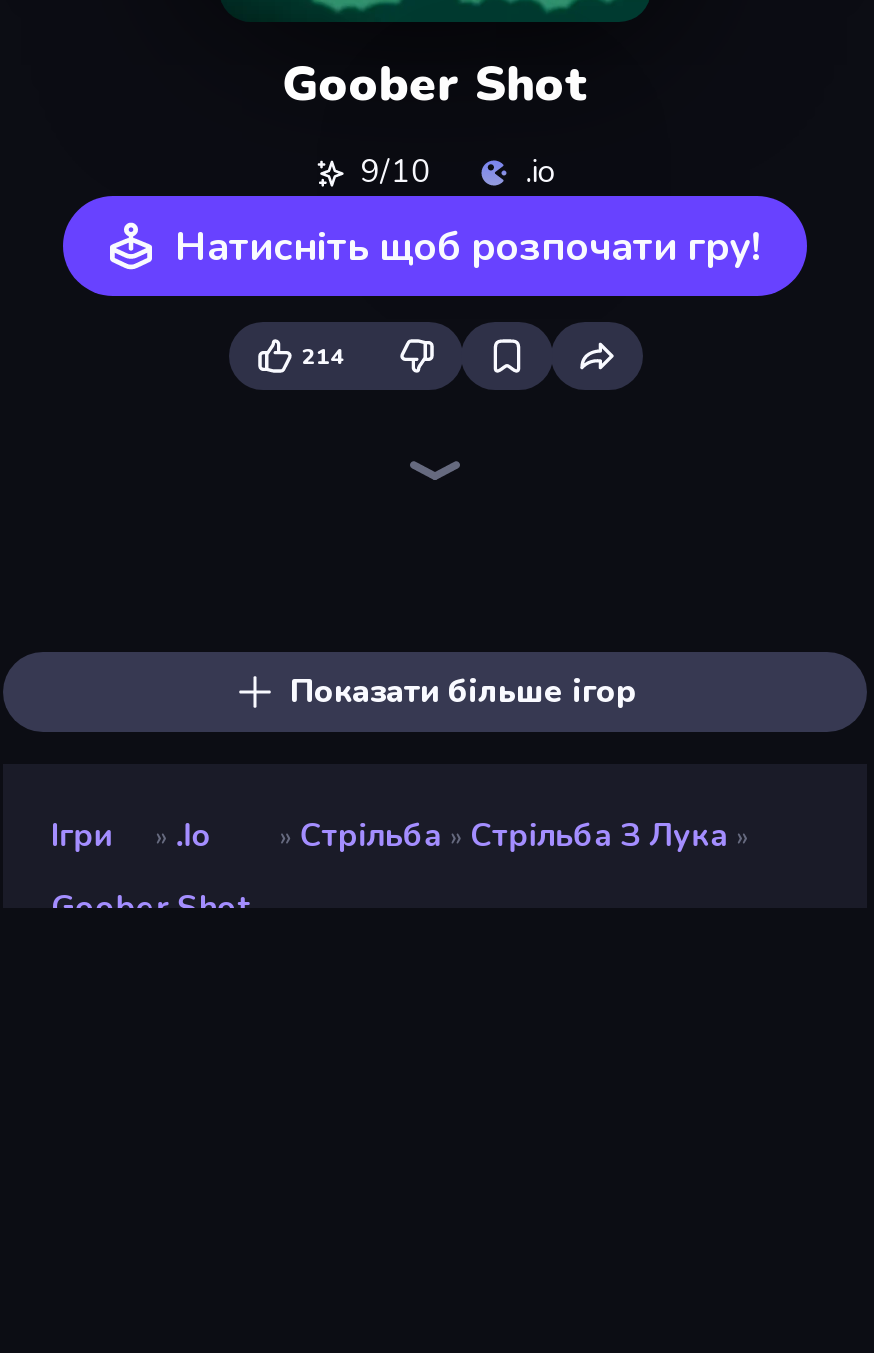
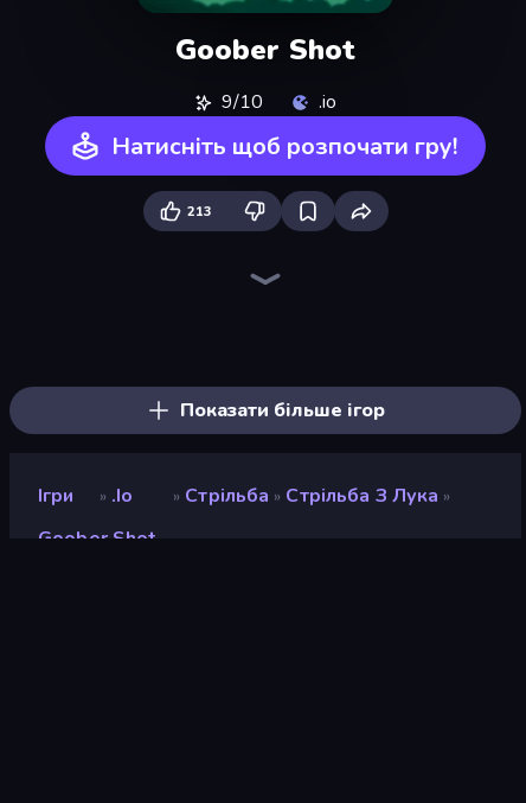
- 214
+ 213
